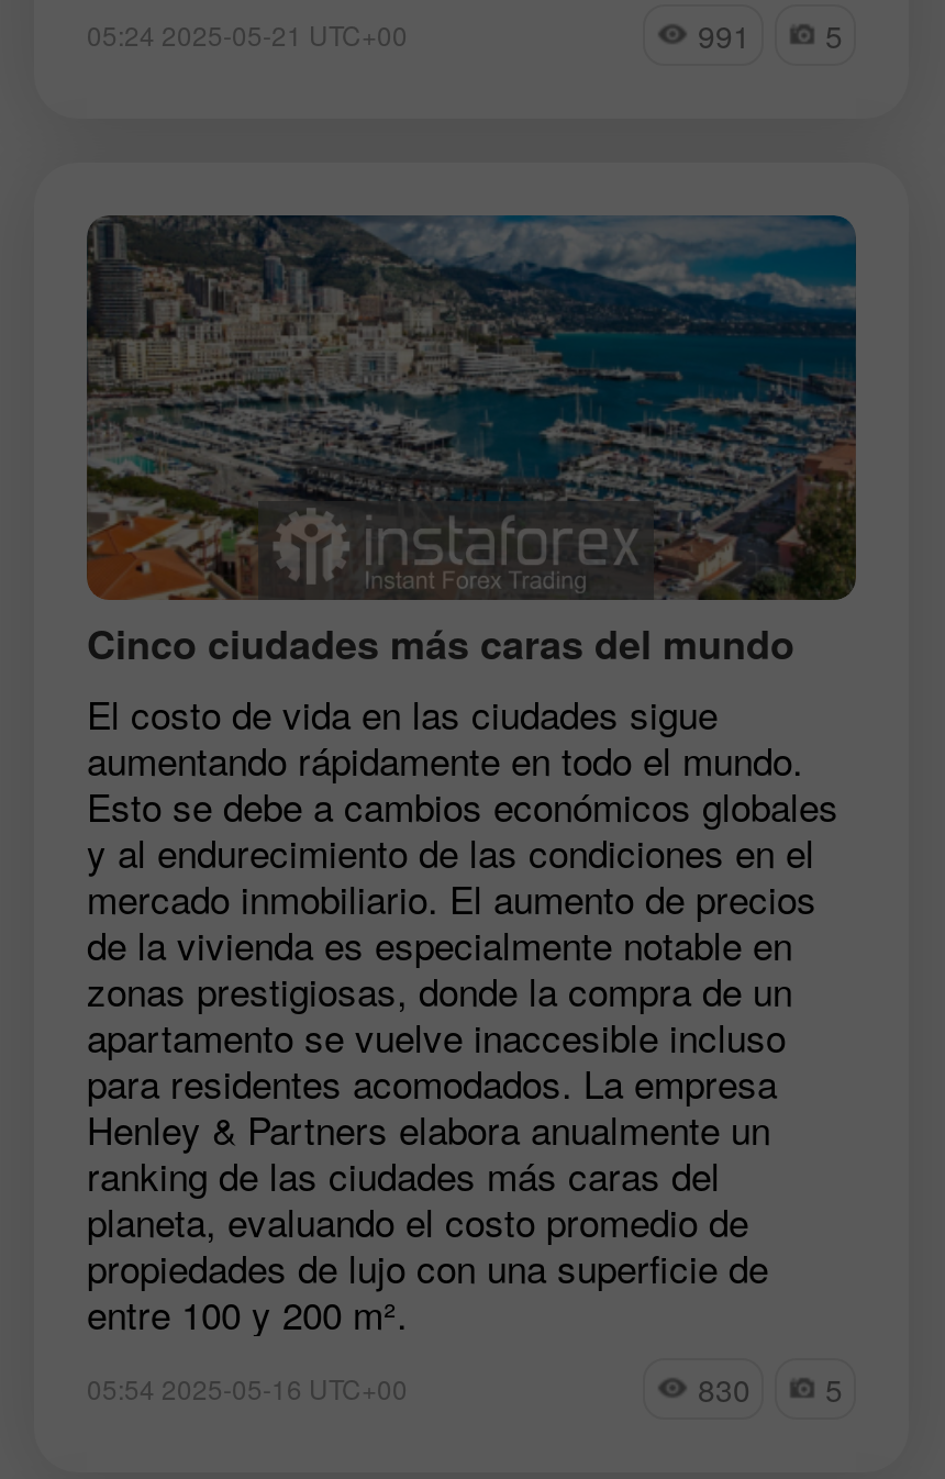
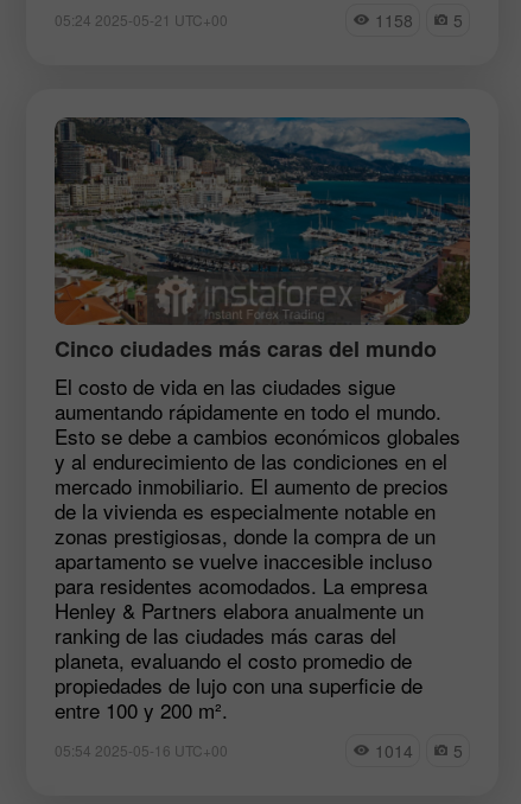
- 991 5
+ 1158 5

- 830 5
+ 1014 5
